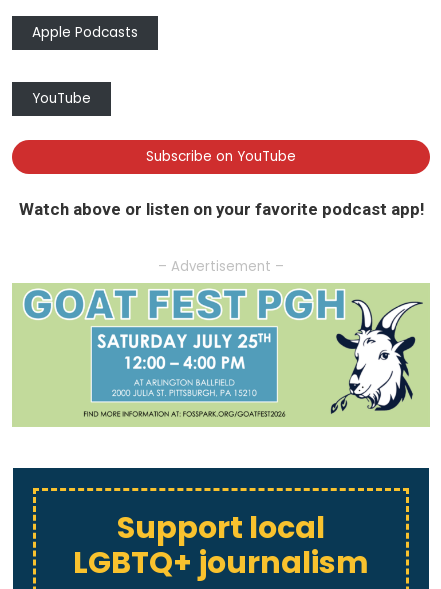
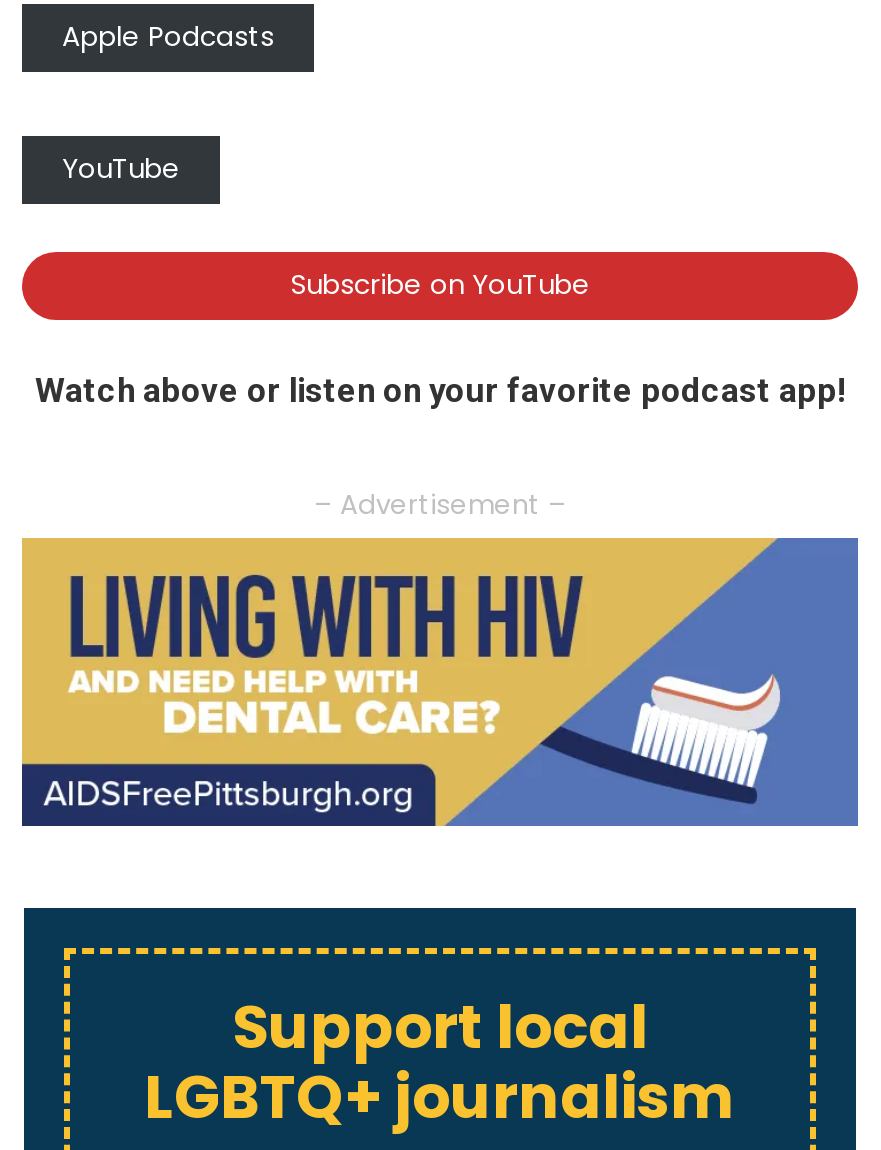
- [image]
+ [image]
